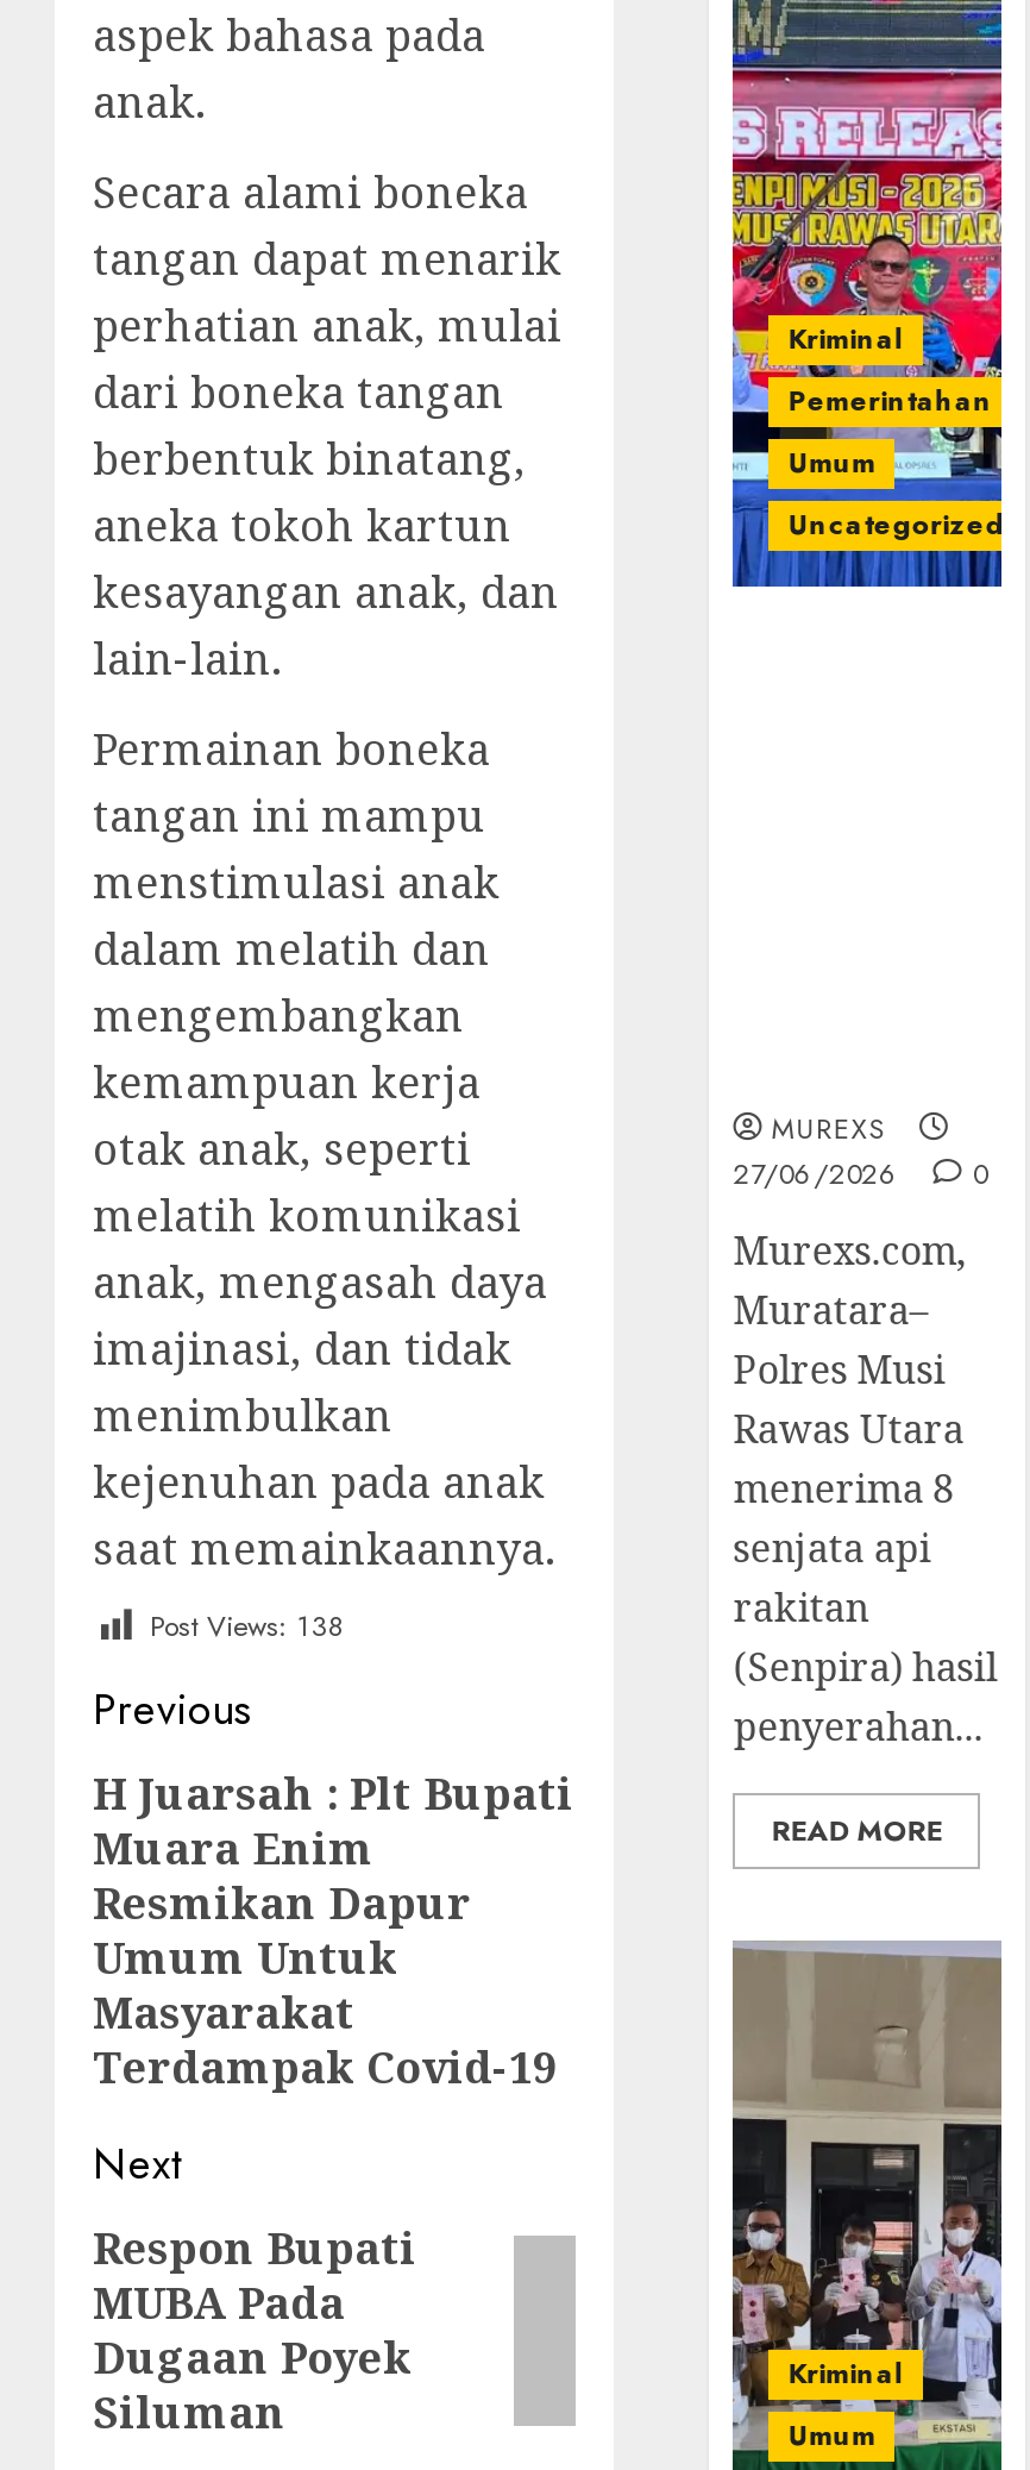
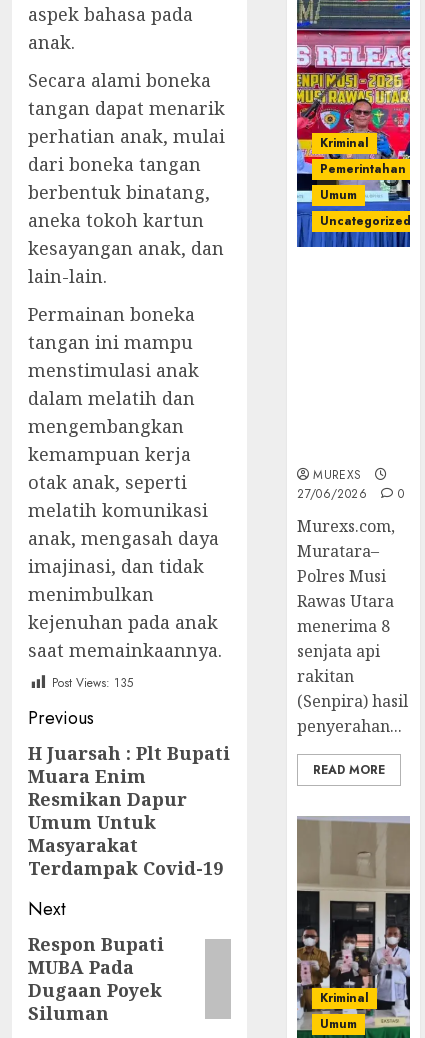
- Post Views: 138
+ Post Views: 135
